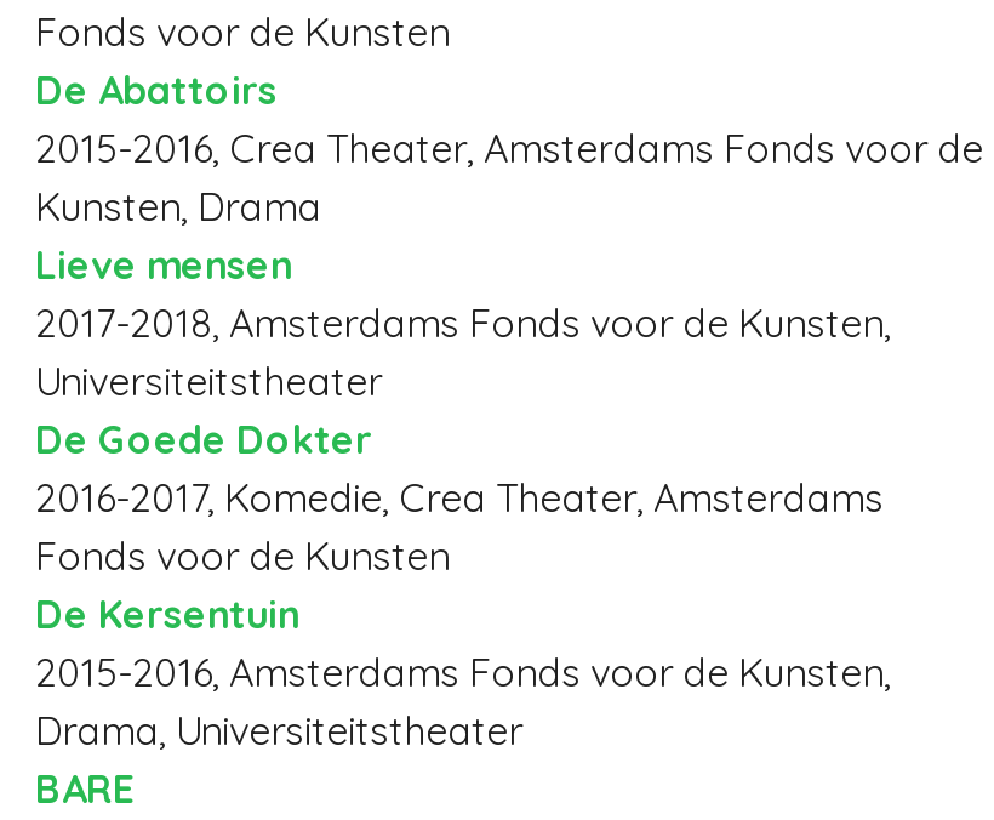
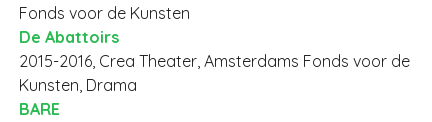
- Lieve mensen
- 2017-2018, Amsterdams Fonds voor de Kunsten,
- Universiteitstheater
- De Goede Dokter
- 2016-2017, Komedie, Crea Theater, Amsterdams
- Fonds voor de Kunsten
- De Kersentuin
- 2015-2016, Amsterdams Fonds voor de Kunsten,
- Drama, Universiteitstheater
